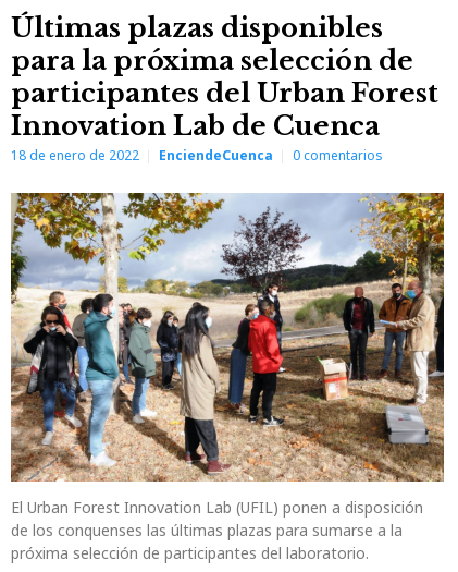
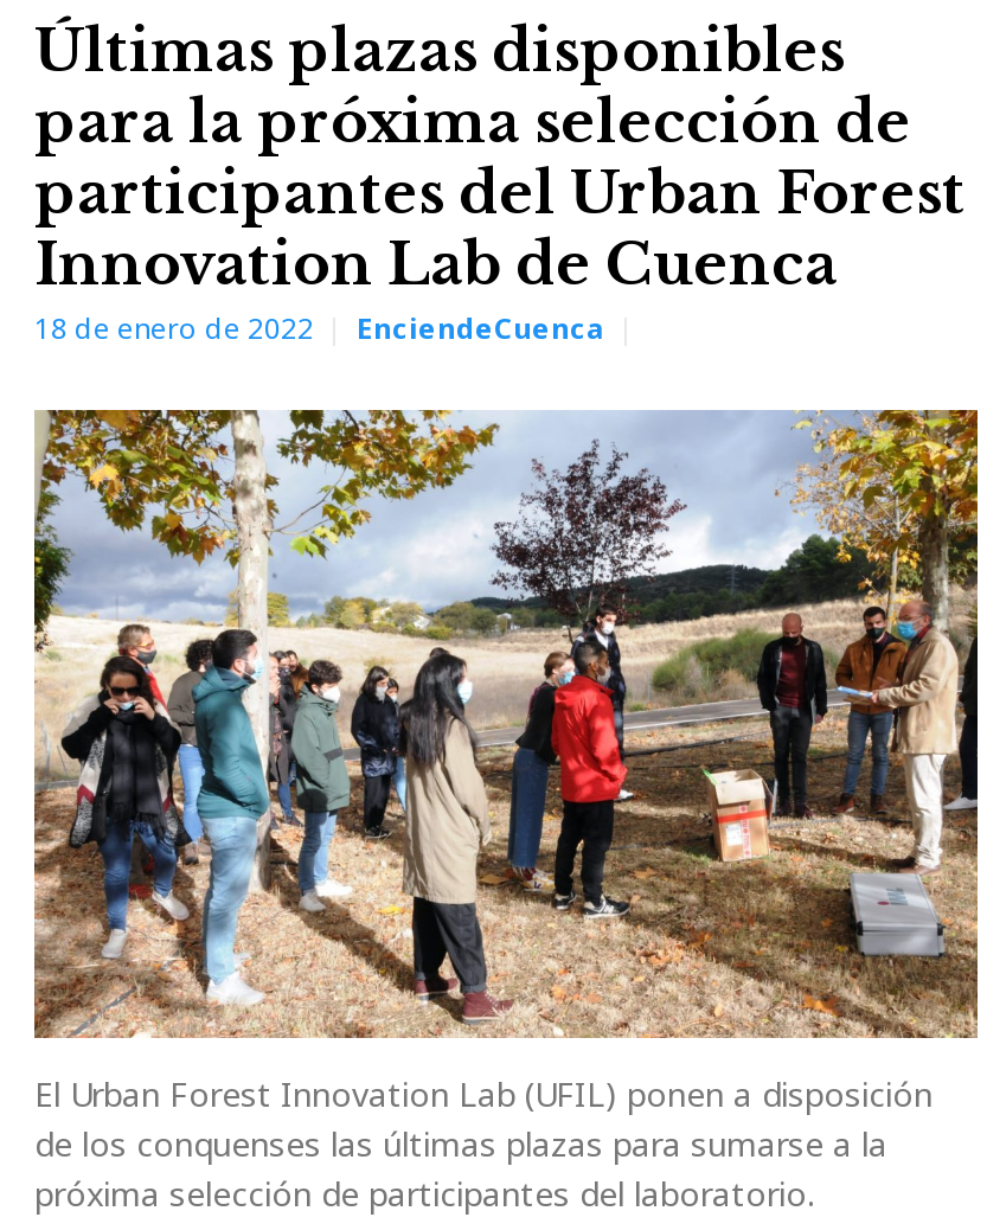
- 0 comentarios
